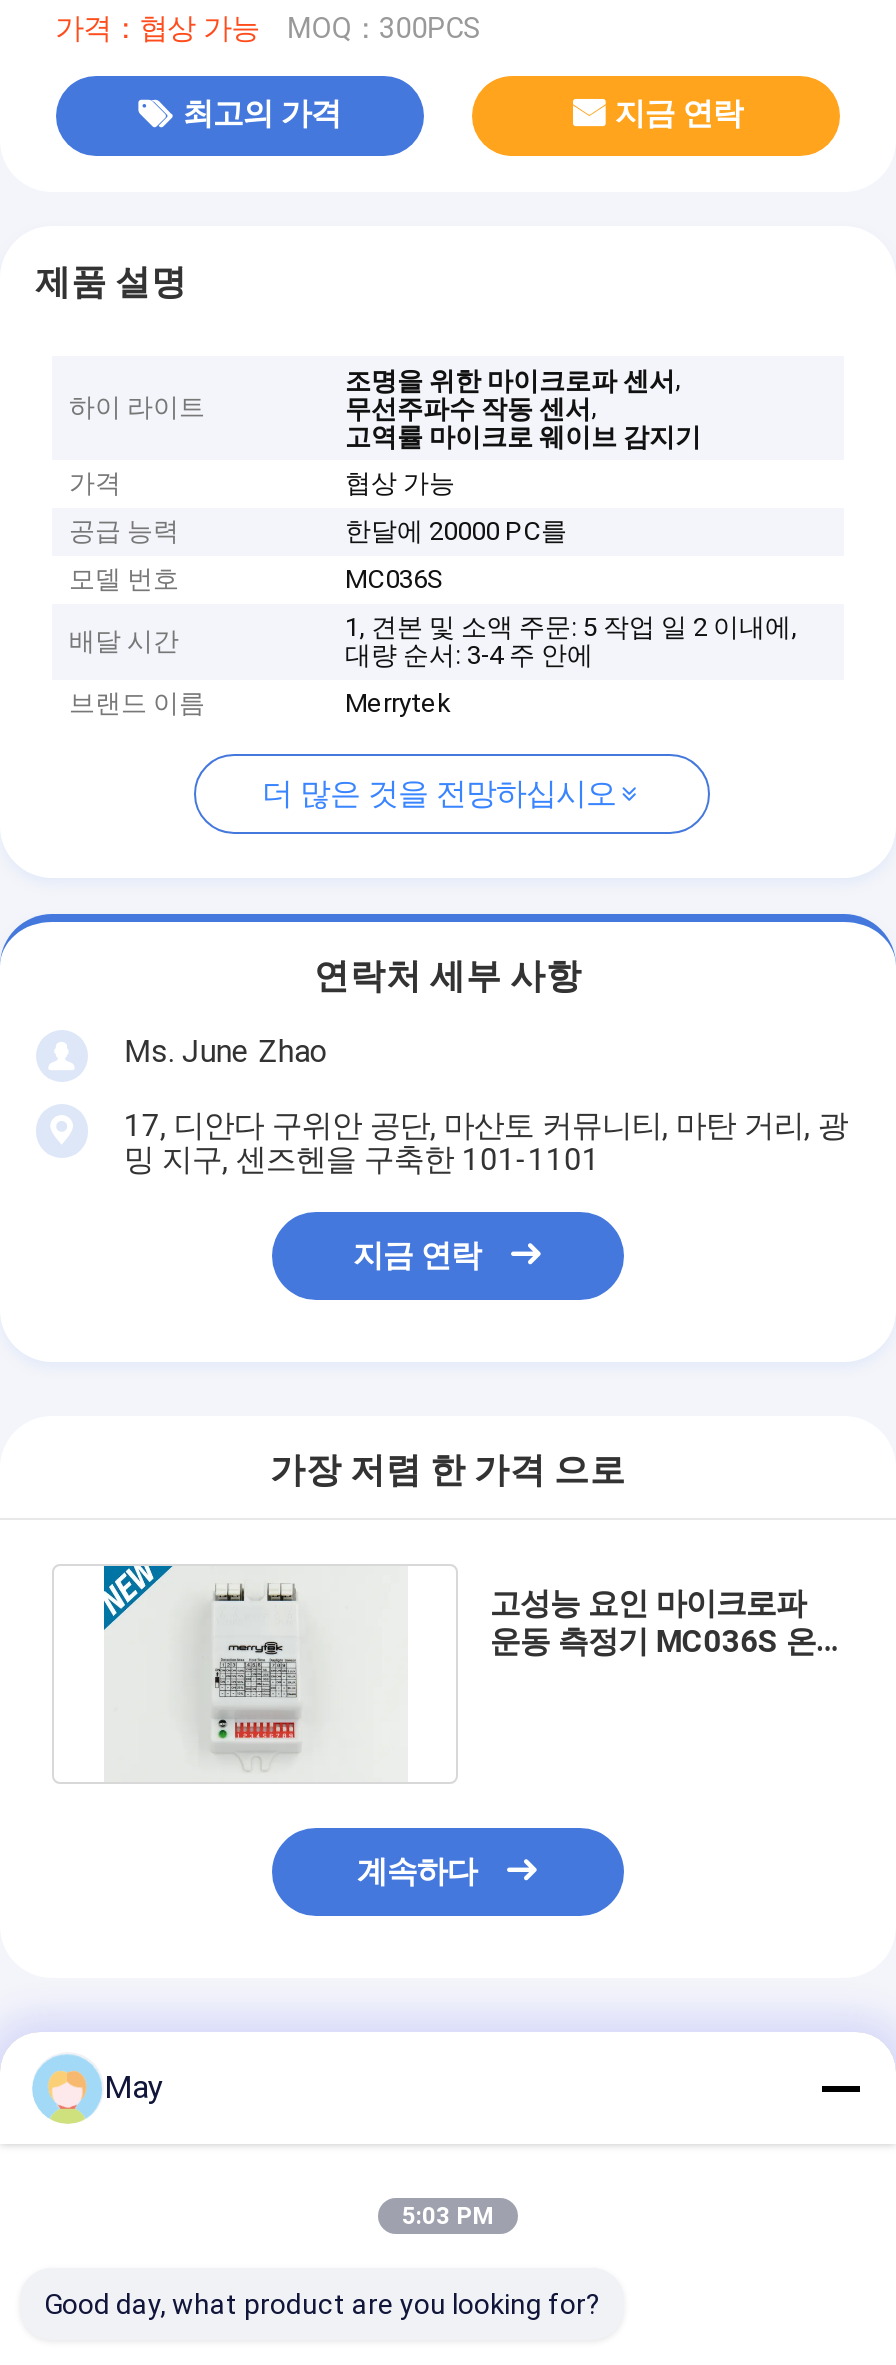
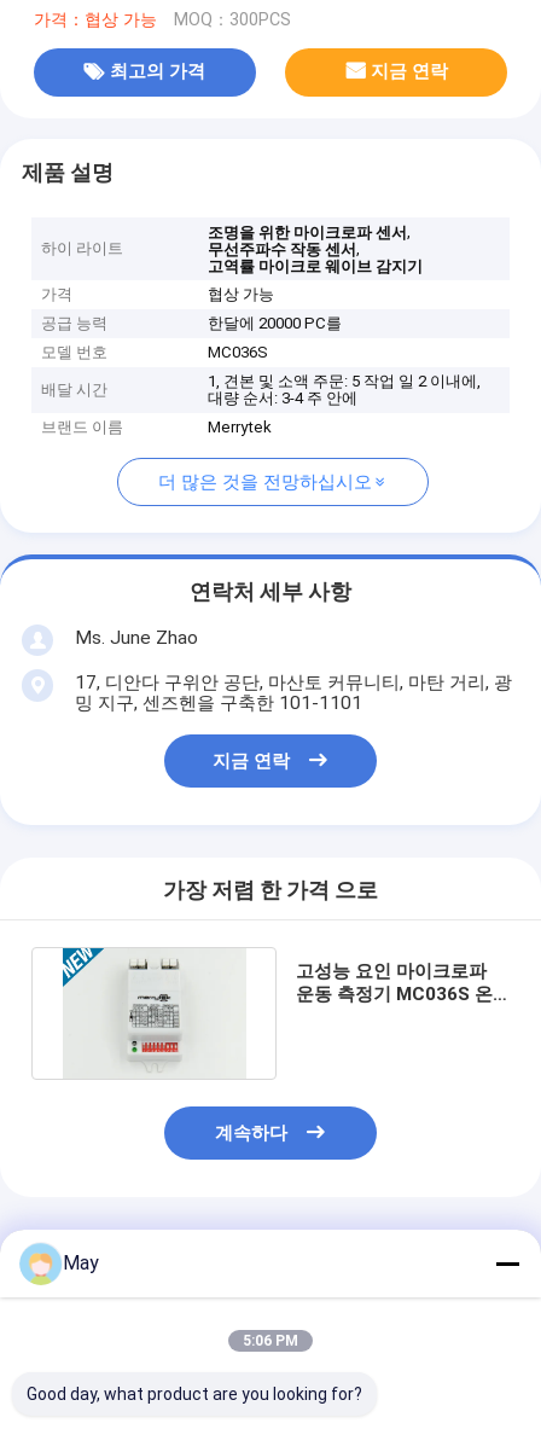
- 5:03 PM
+ 5:06 PM
